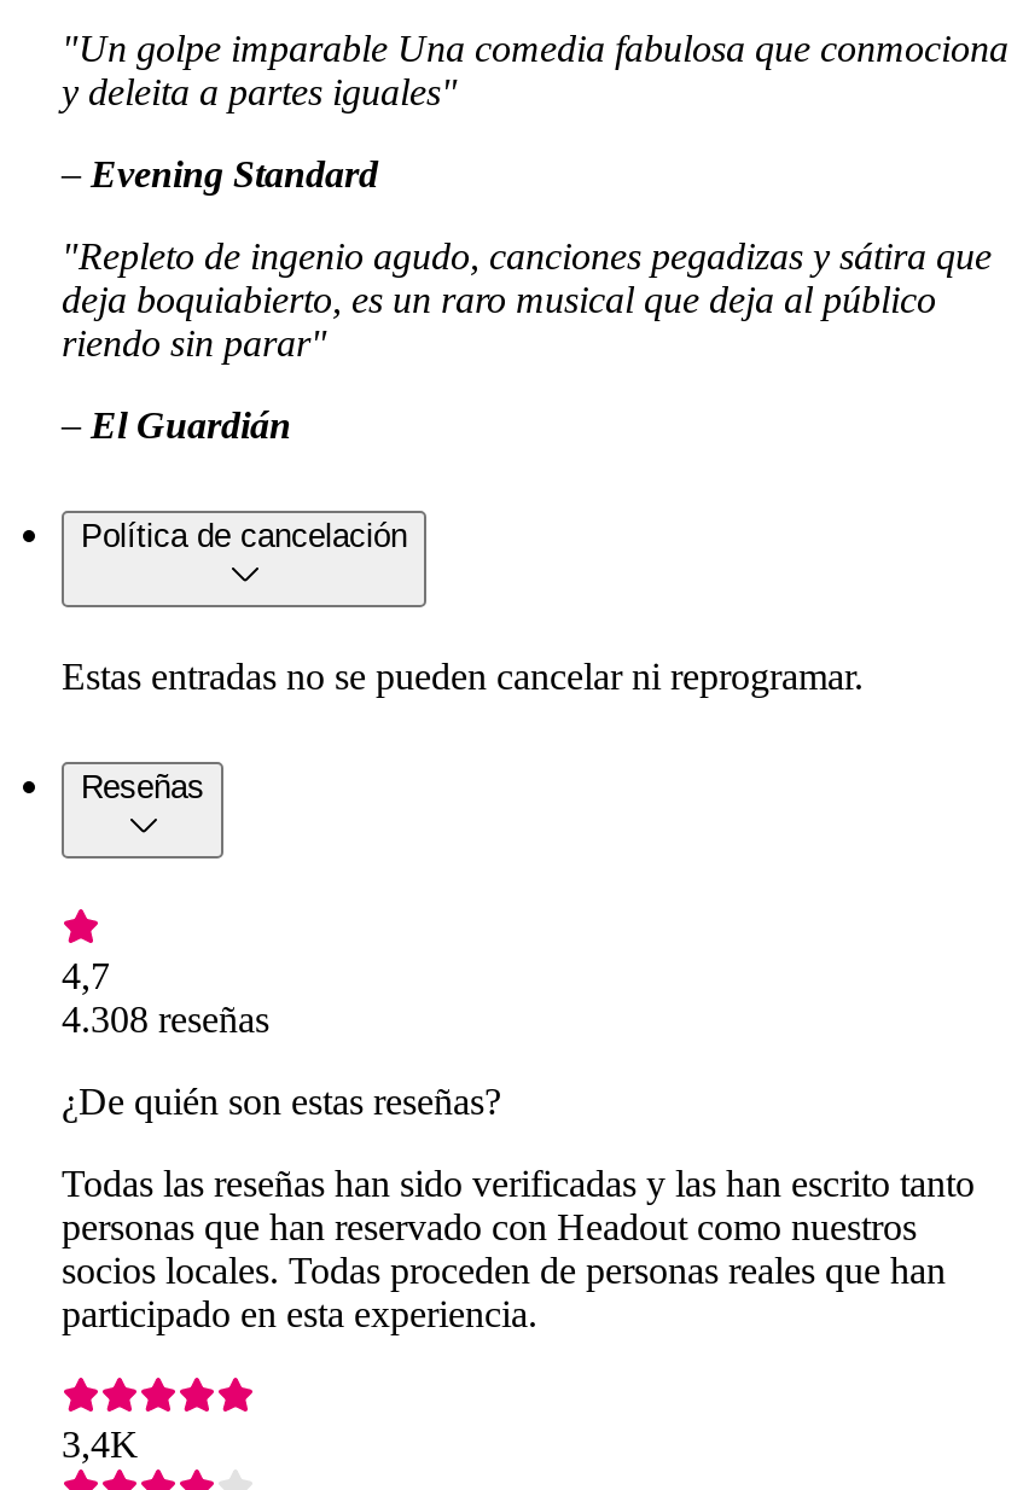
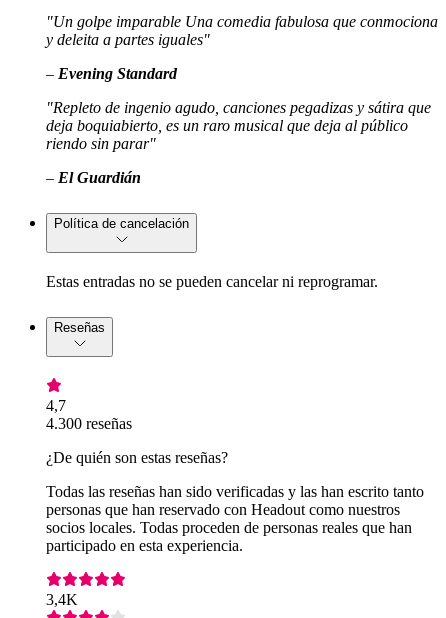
- 4.308 reseñas
+ 4.300 reseñas
